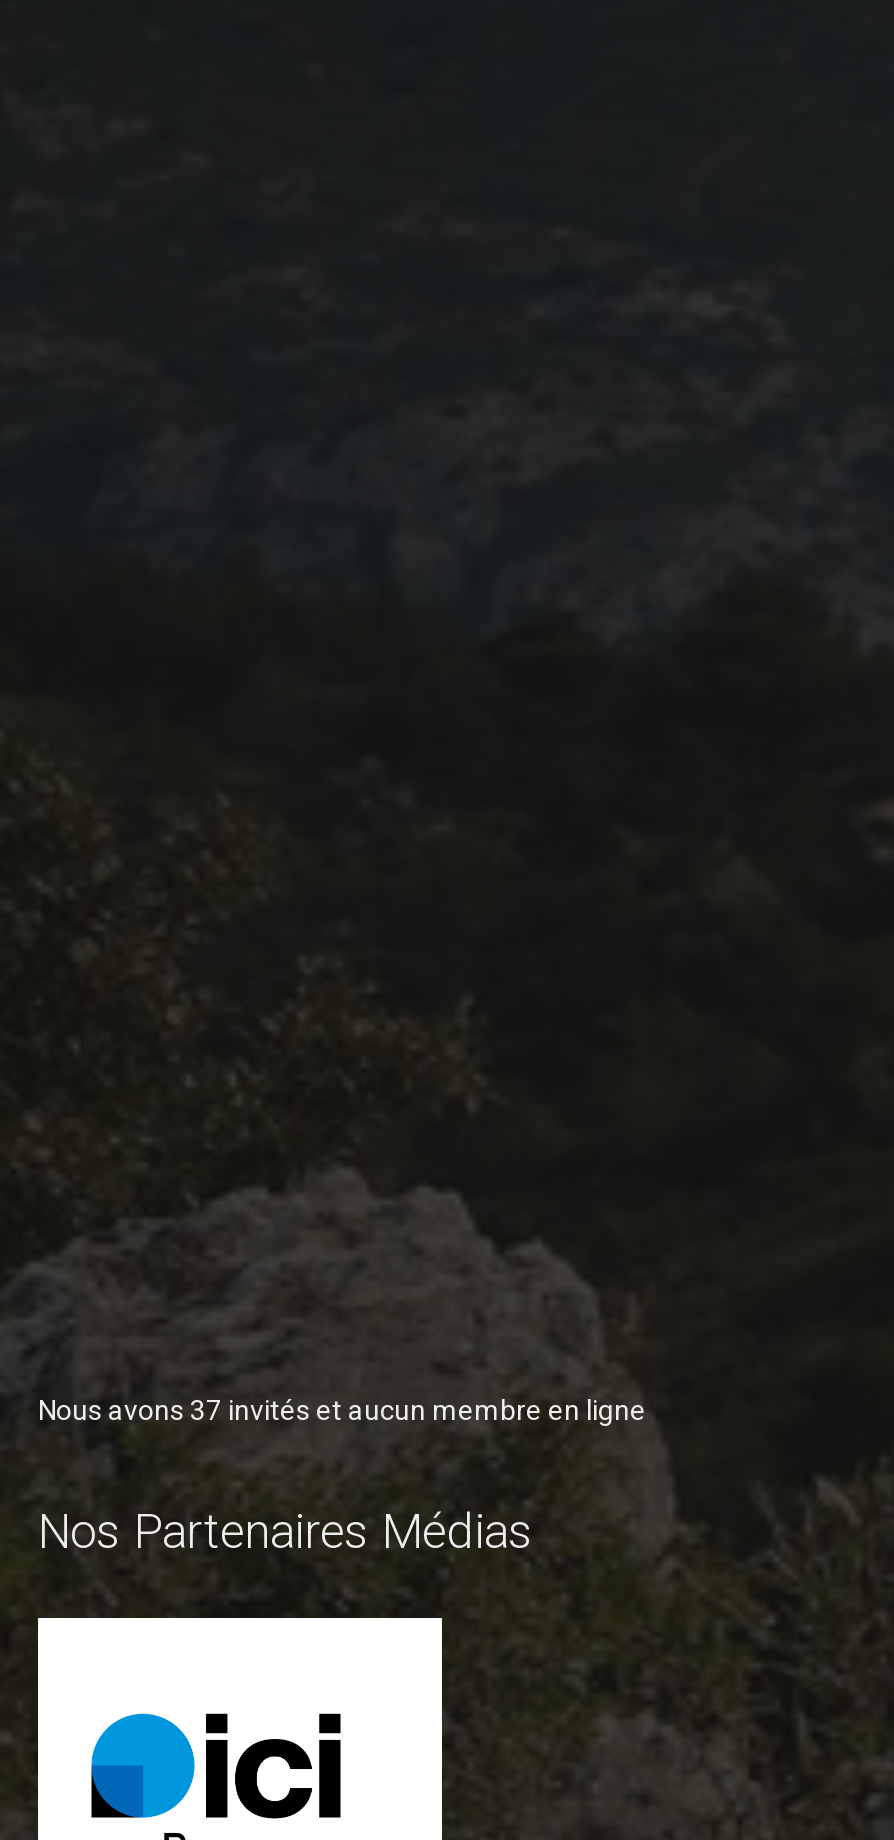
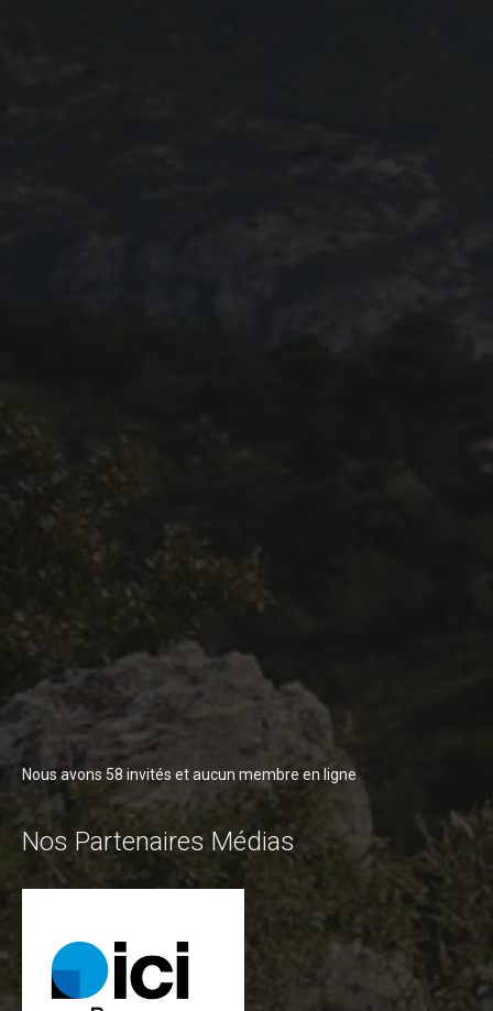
- Nous avons 37 invités et aucun membre en ligne
+ Nous avons 58 invités et aucun membre en ligne
